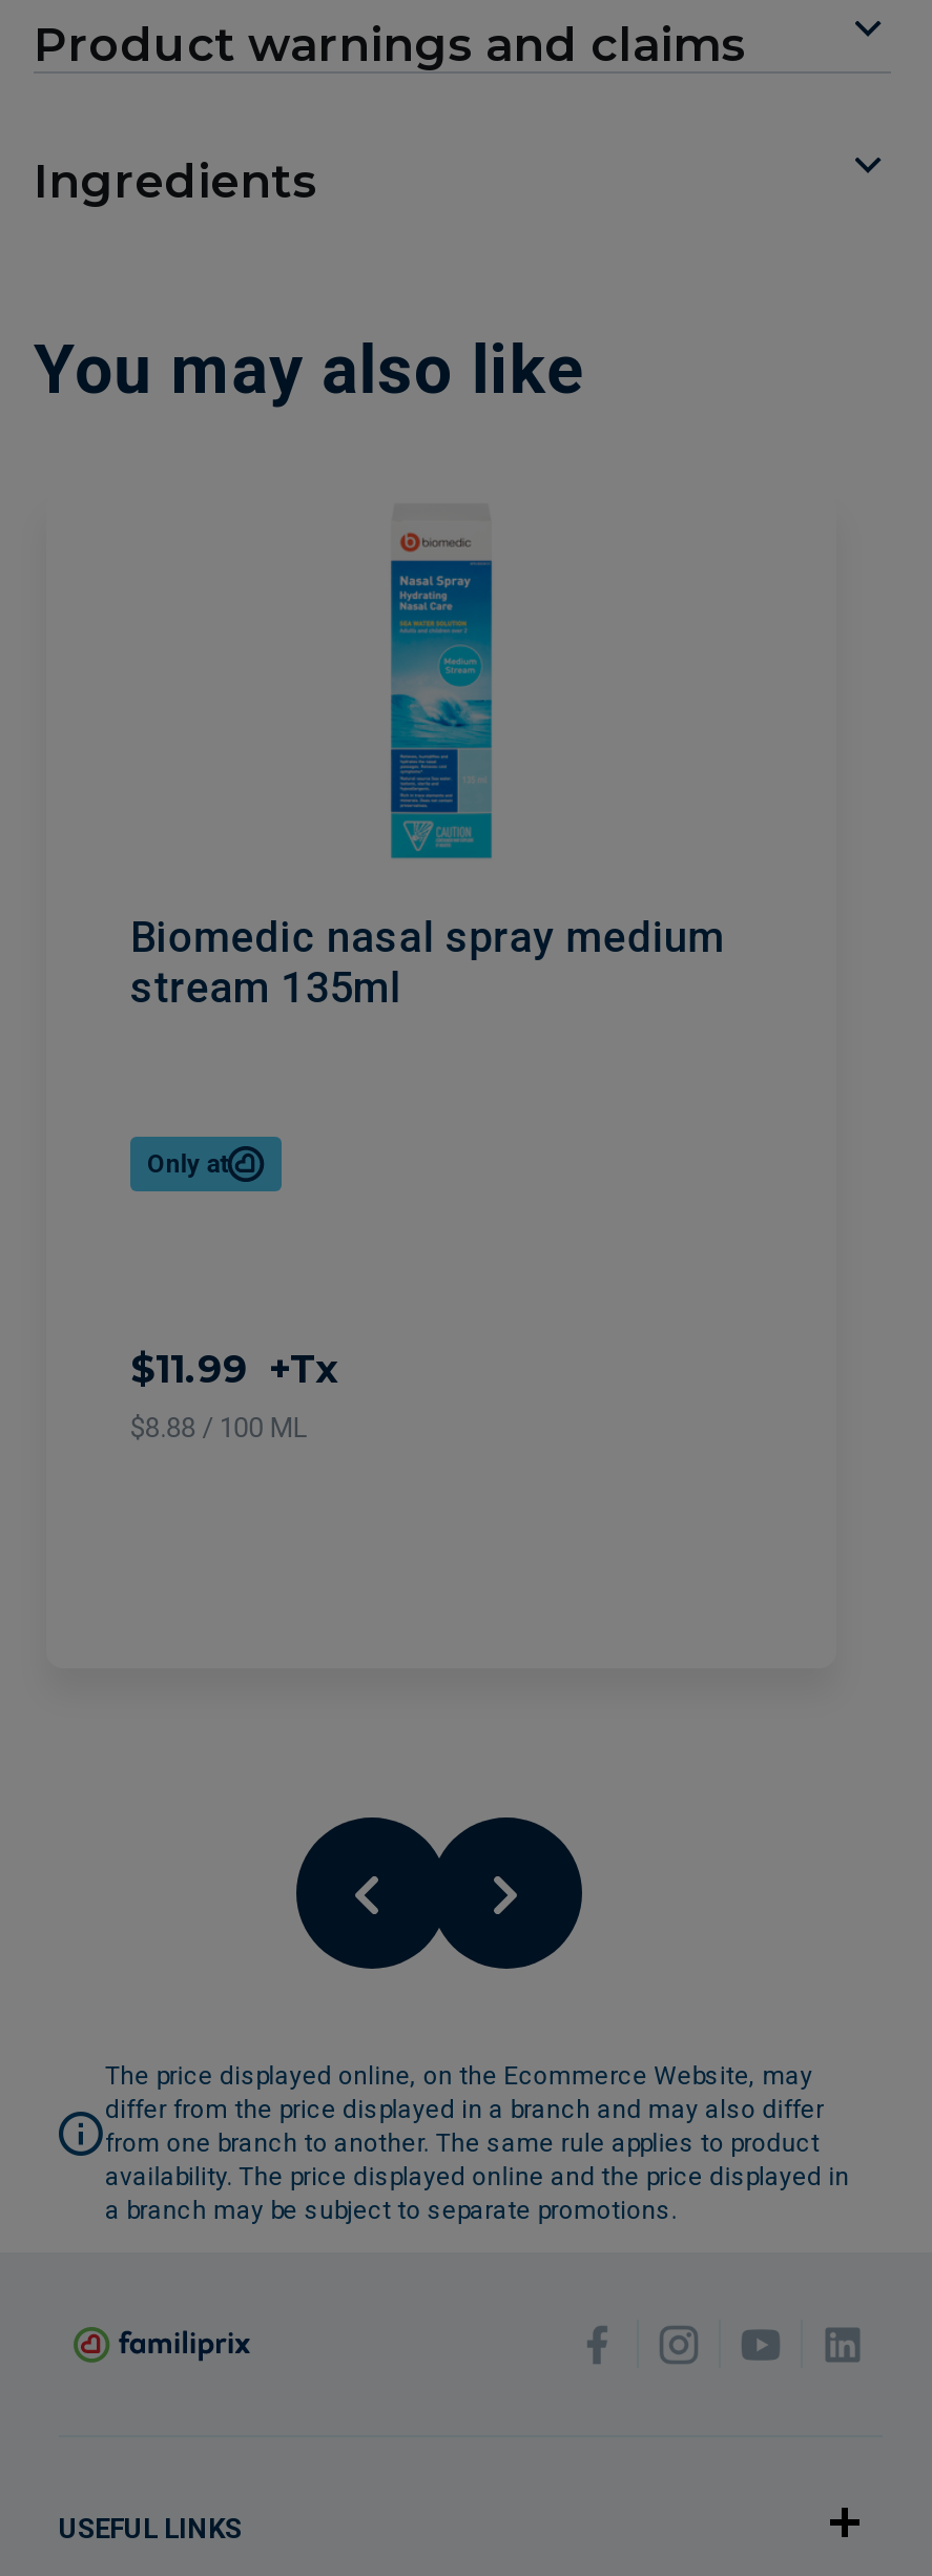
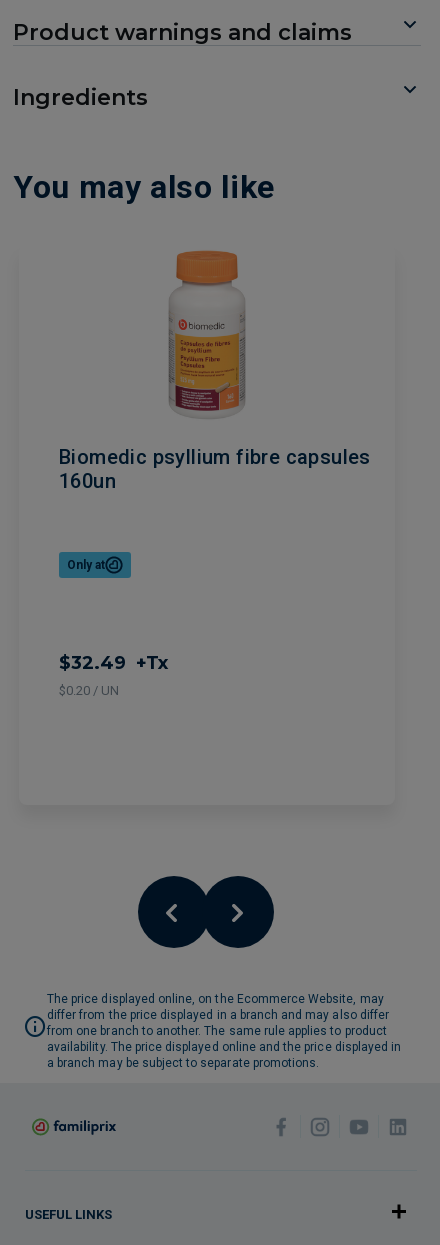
- [image]
- Biomedic nasal spray medium
- stream 135ml
+ [image]
+ Biomedic psyllium fibre capsules
+ 160un

- $11.99 +Tx
- $8.88 / 100 ML
+ $32.49 +Tx
+ $0.20 / UN
